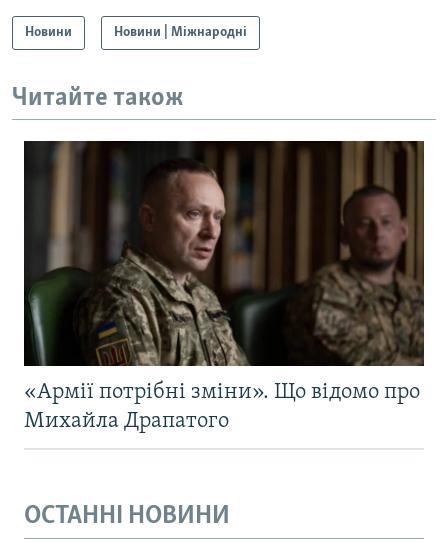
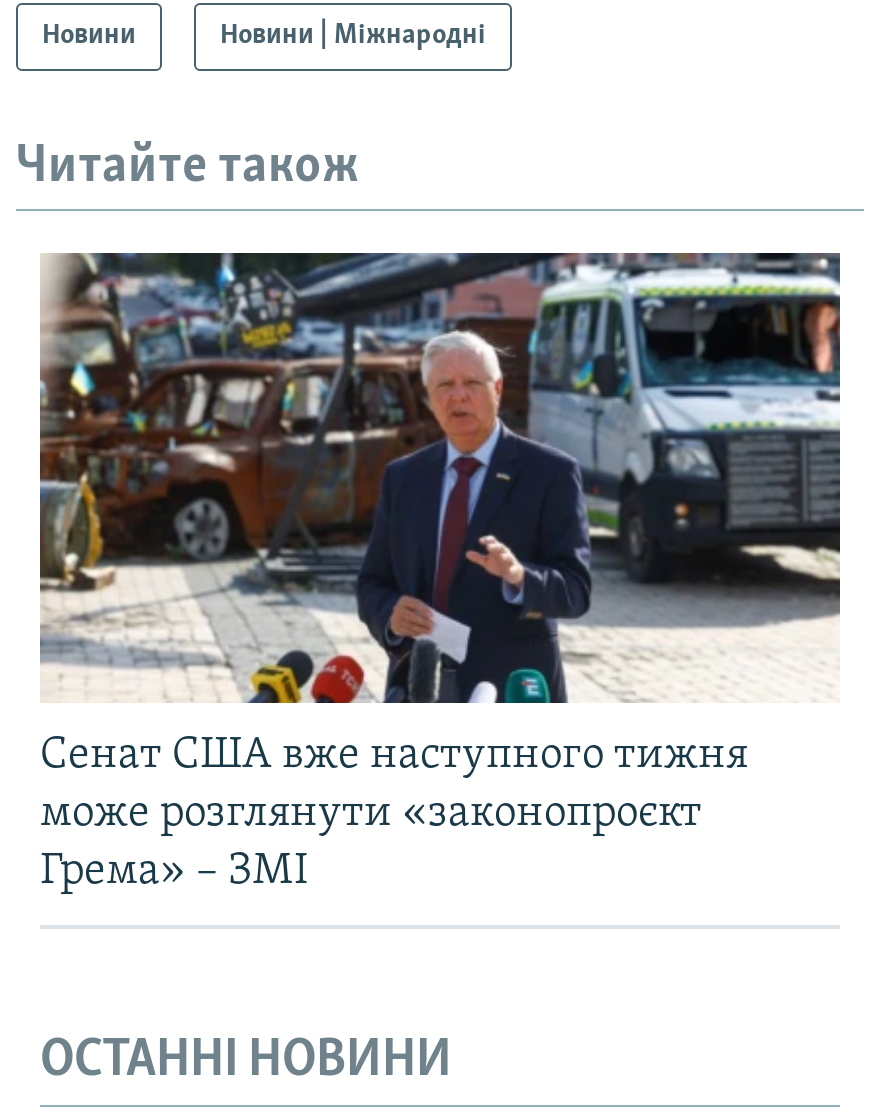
- [image]
- «Армії потрібні зміни». Що відомо про
- Михайла Драпатого
+ [image]
+ Сенат CША вже наступного тижня
+ може розглянути «законопроєкт
+ Грема» – ЗМІ
